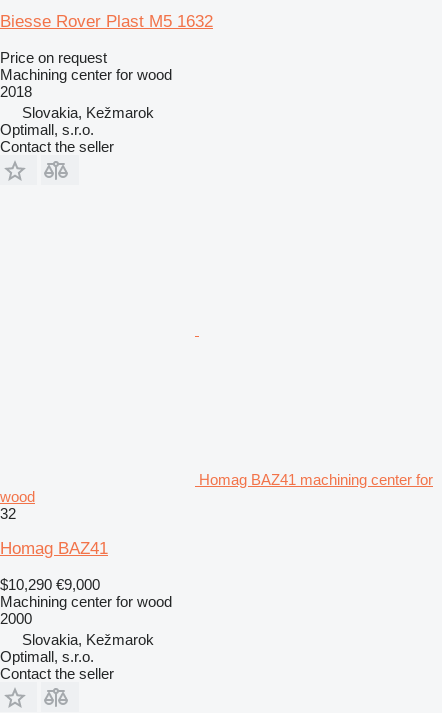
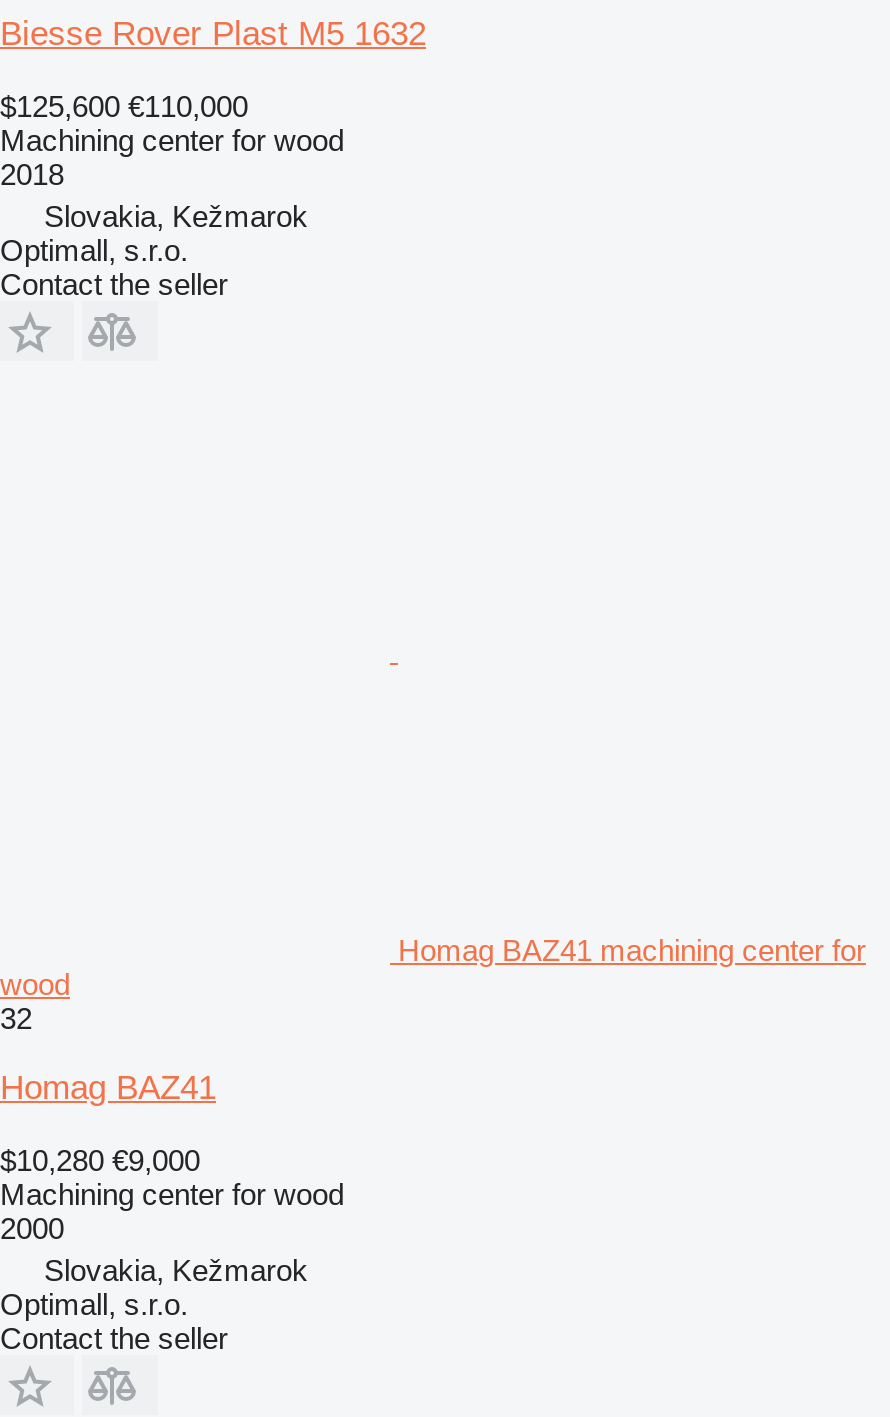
- Price on request
+ $125,600 €110,000

- $10,290 €9,000
+ $10,280 €9,000
